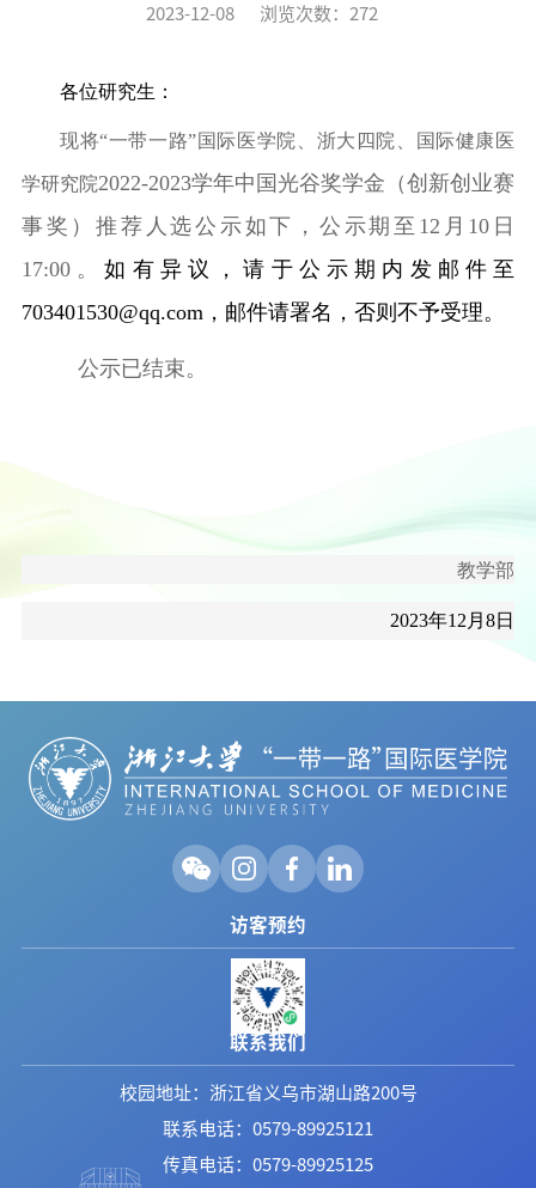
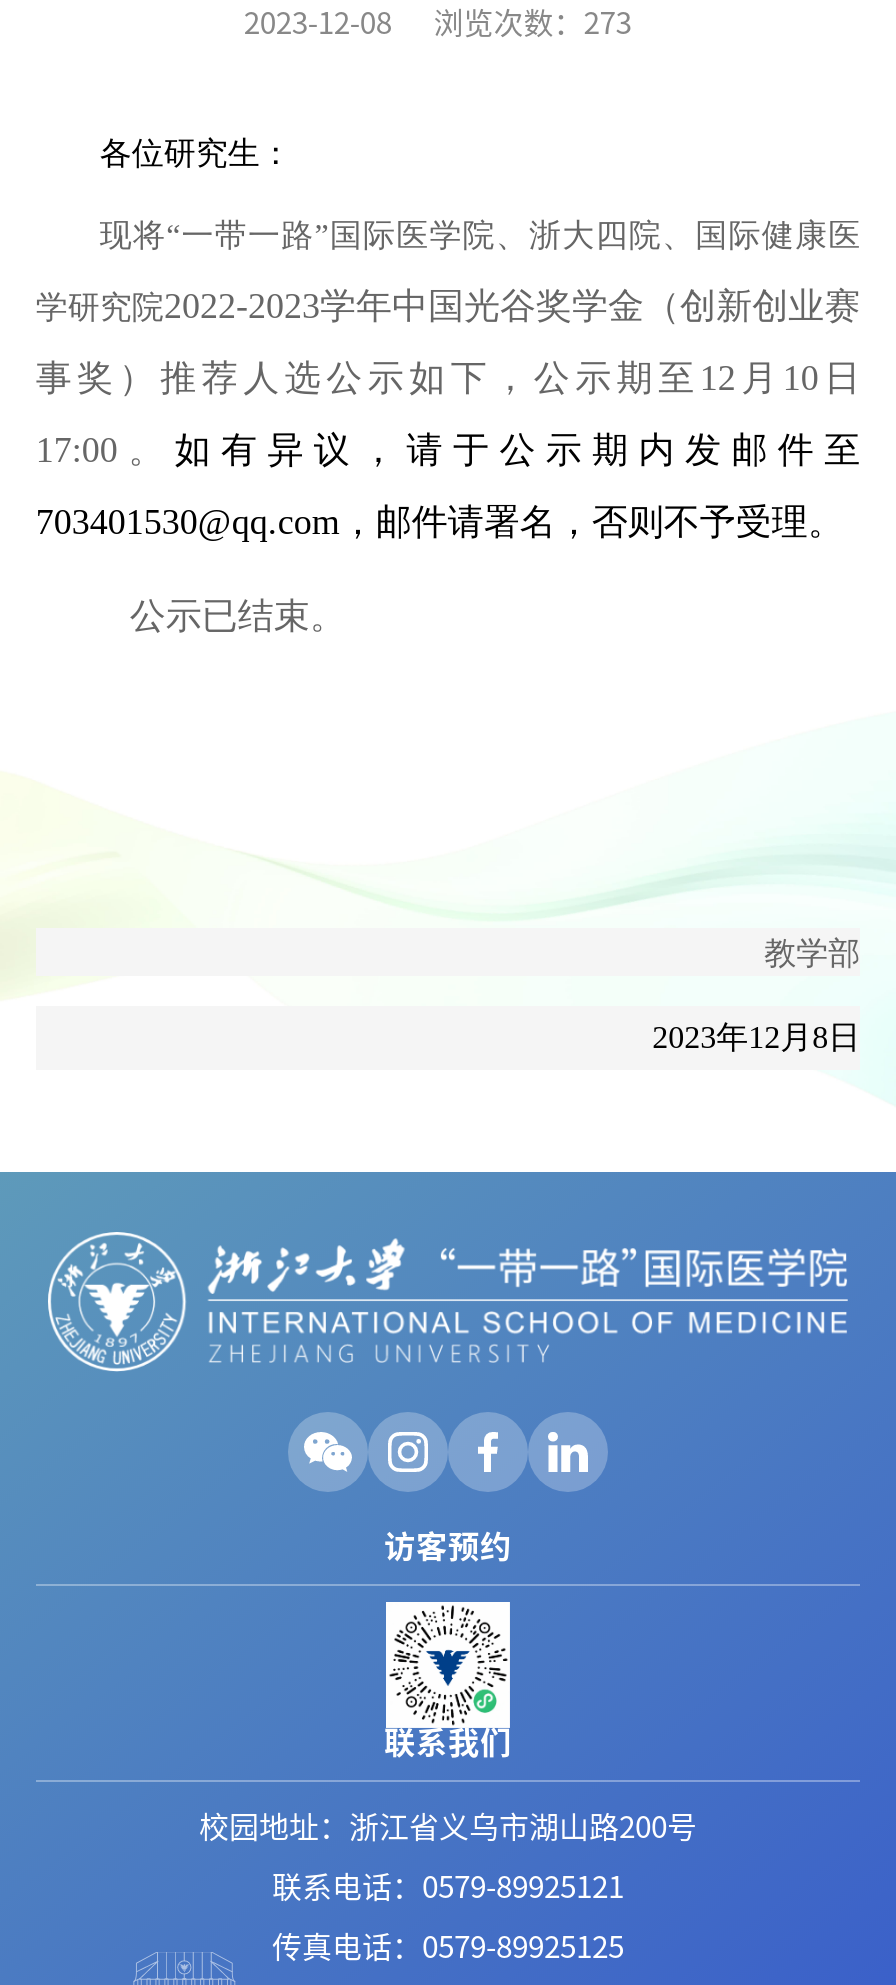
- 2023-12-08 浏览次数：272
+ 2023-12-08 浏览次数：273
